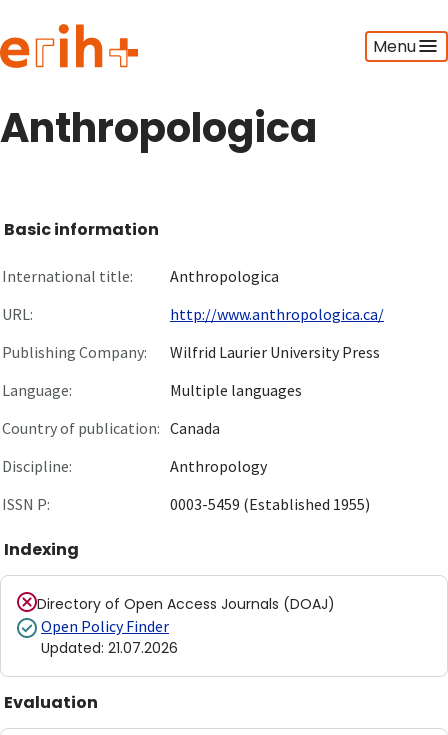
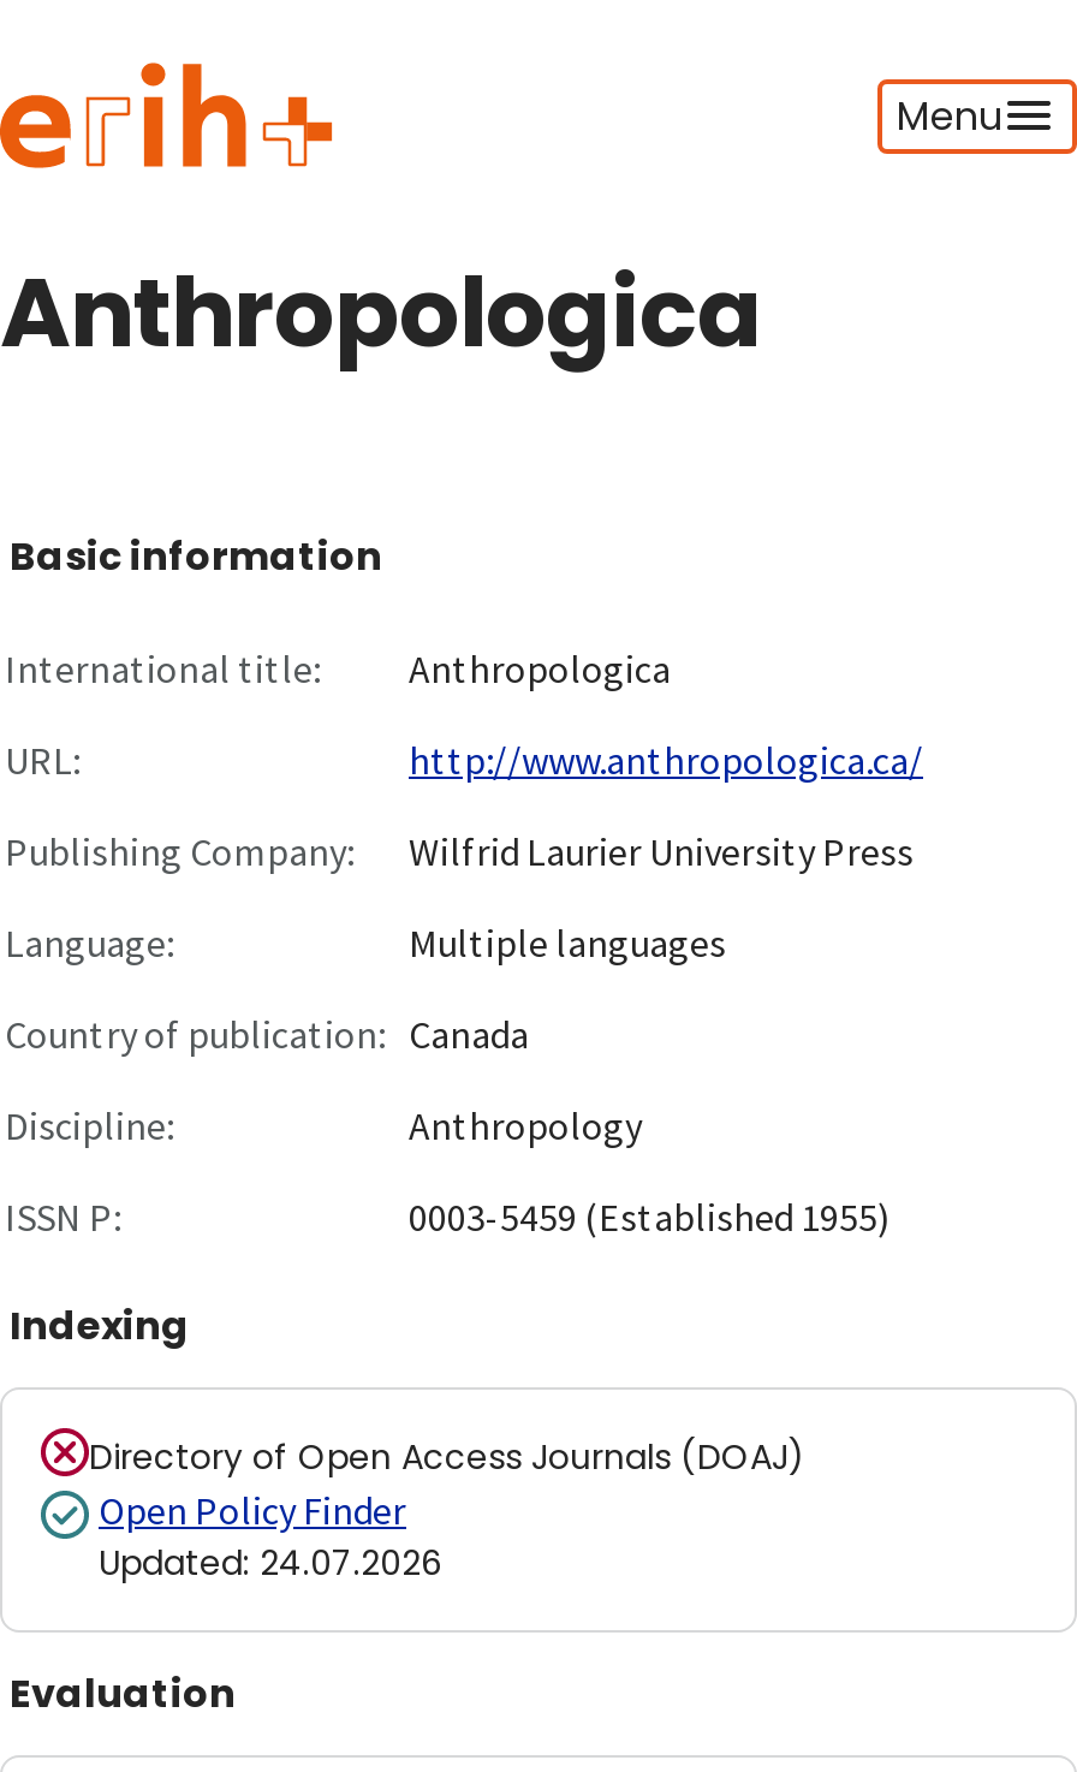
- Updated: 21.07.2026
+ Updated: 24.07.2026
